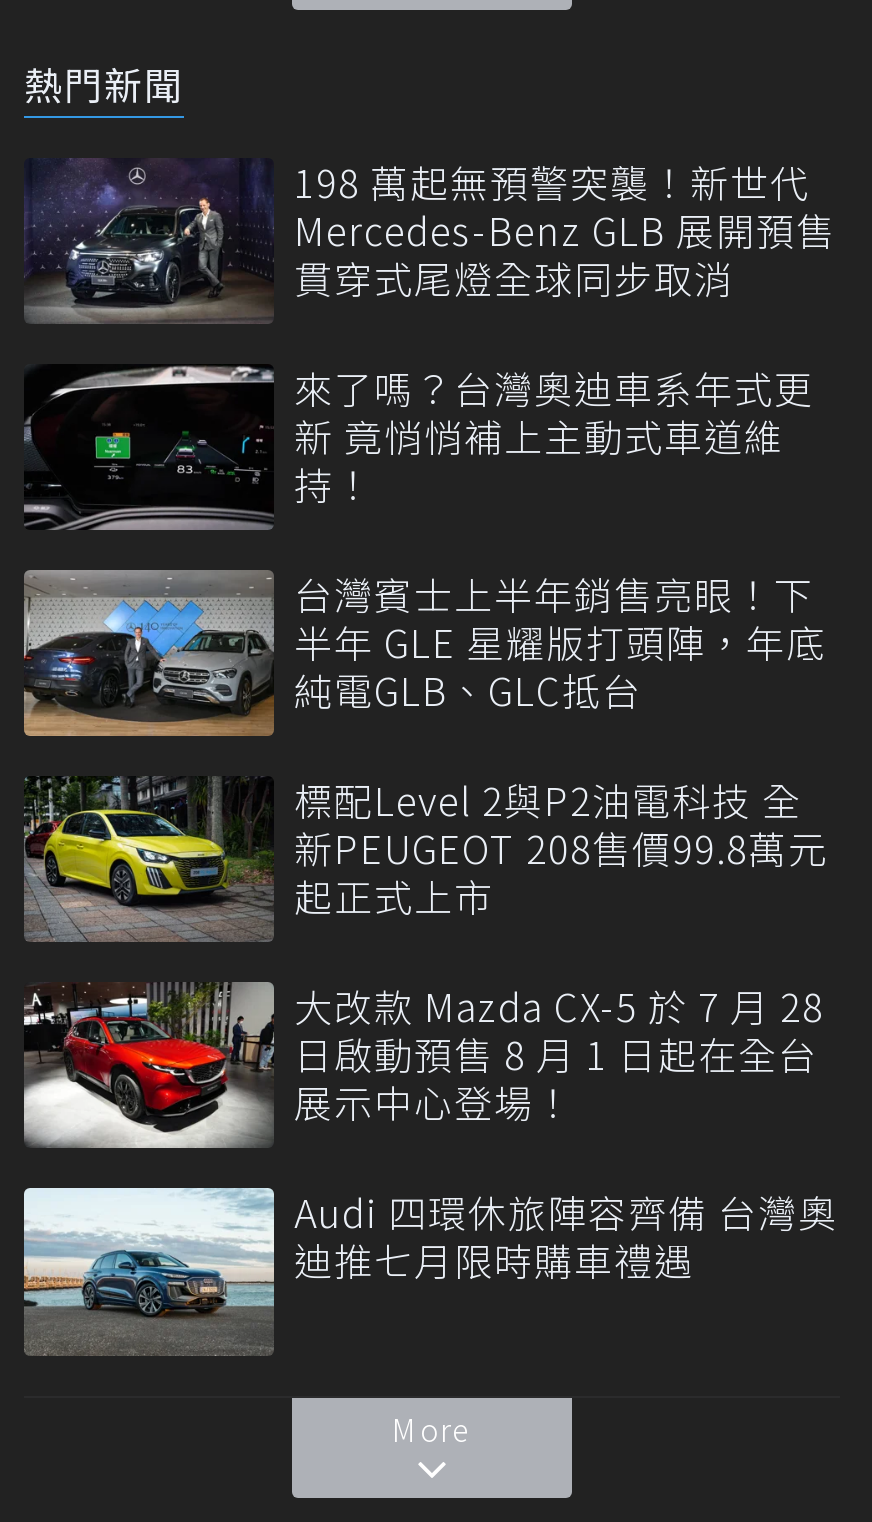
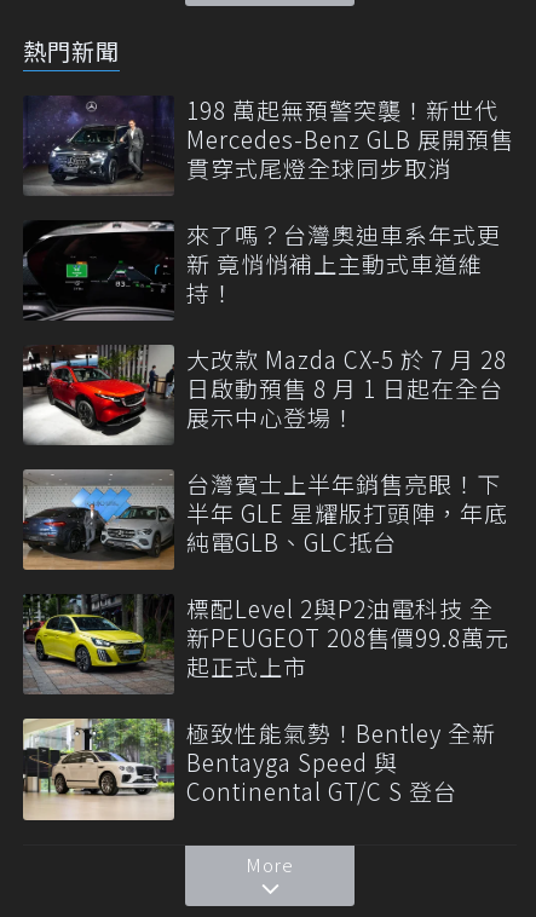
moved down: [image] | 台灣賓士上半年銷售亮眼！下 | 半年 GLE 星耀版打頭陣，年底 | 純電GLB、GLC抵台 | 標配Level 2與P2油電科技 全 | 新PEUGEOT 208售價99.8萬元 | 起正式上市

moved up: [image] | 大改款 Mazda CX-5 於 7 月 28 | 日啟動預售 8 月 1 日起在全台 | 展示中心登場！

- [image]
- Audi 四環休旅陣容齊備 台灣奧
- 迪推七月限時購車禮遇
+ [image]
+ 極致性能氣勢！Bentley 全新
+ Bentayga Speed 與
+ Continental GT/C S 登台
